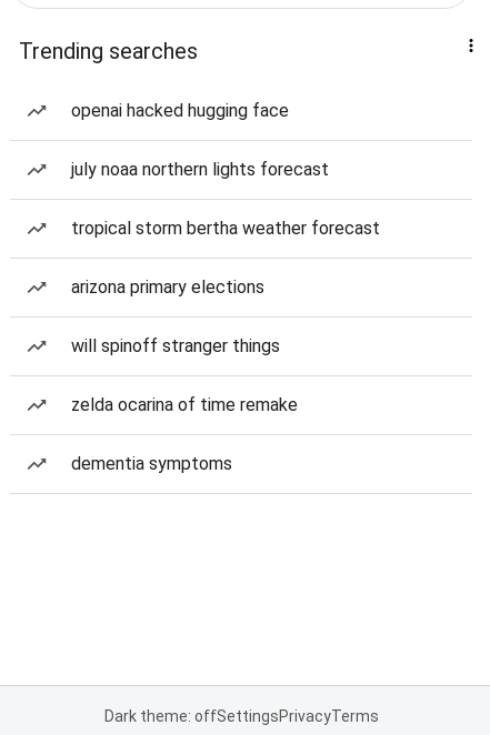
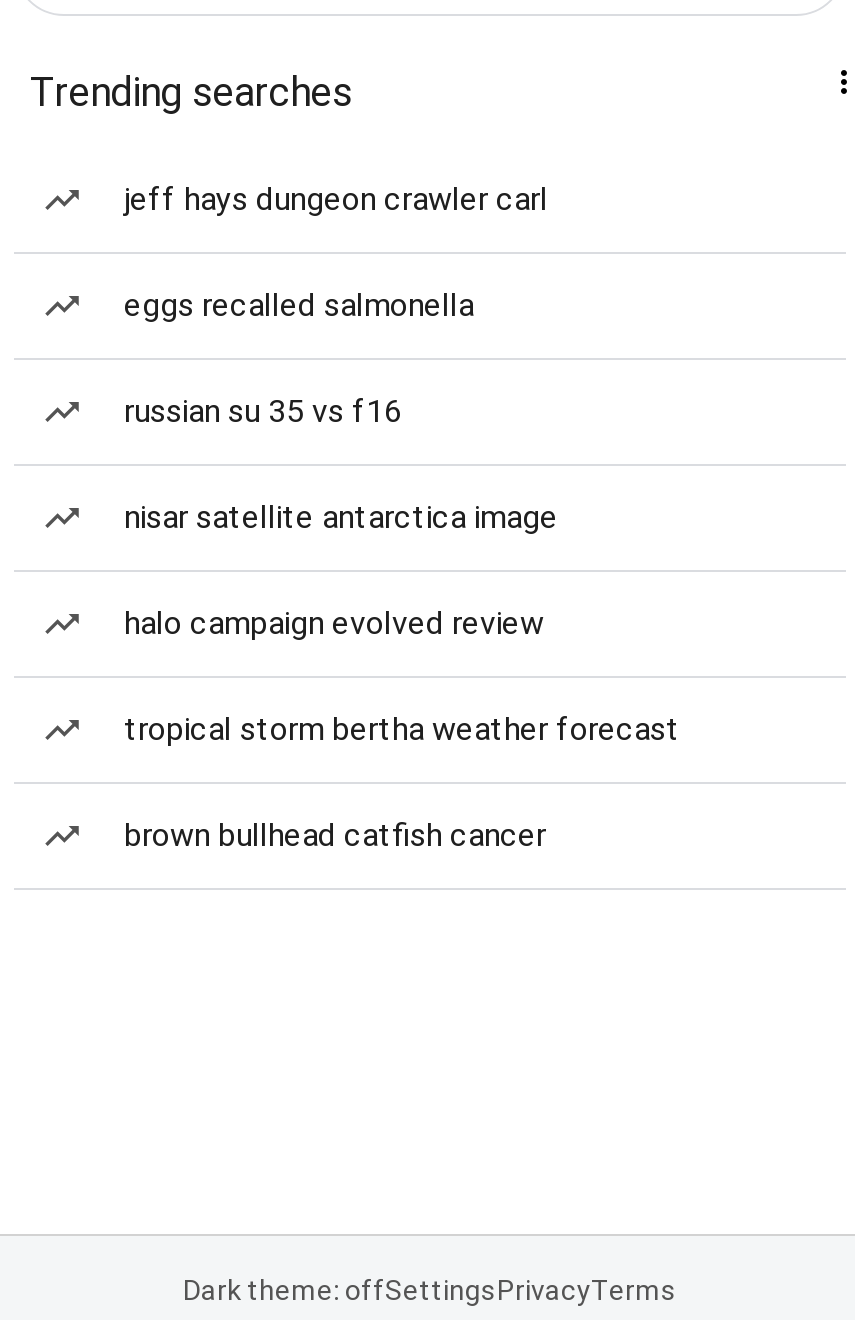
- openai hacked hugging face
- july noaa northern lights forecast
+ jeff hays dungeon crawler carl
+ eggs recalled salmonella
+ russian su 35 vs f16
+ nisar satellite antarctica image
+ halo campaign evolved review

moved down: tropical storm bertha weather forecast

- arizona primary elections
- will spinoff stranger things
- zelda ocarina of time remake
- dementia symptoms
+ brown bullhead catfish cancer
